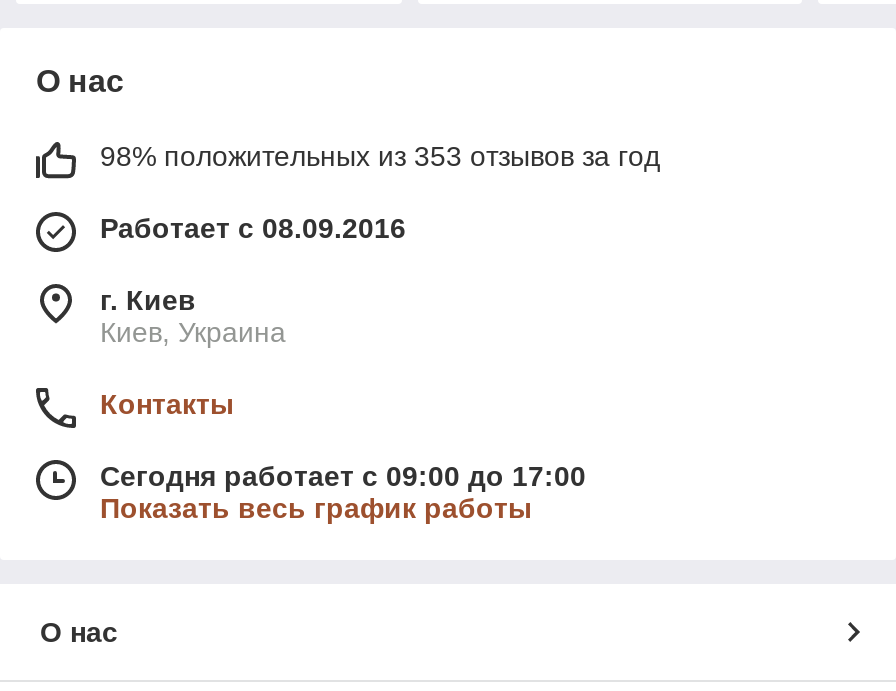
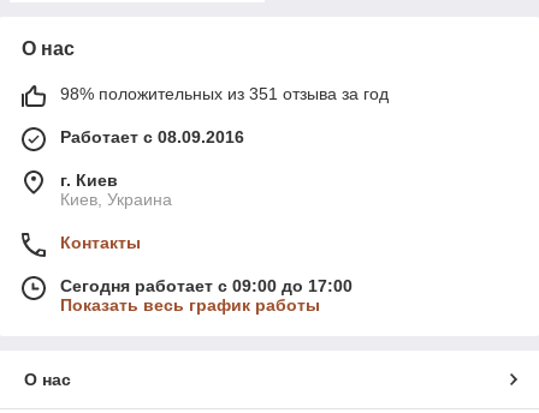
- 98% положительных из 353 отзывов за год
+ 98% положительных из 351 отзыва за год
